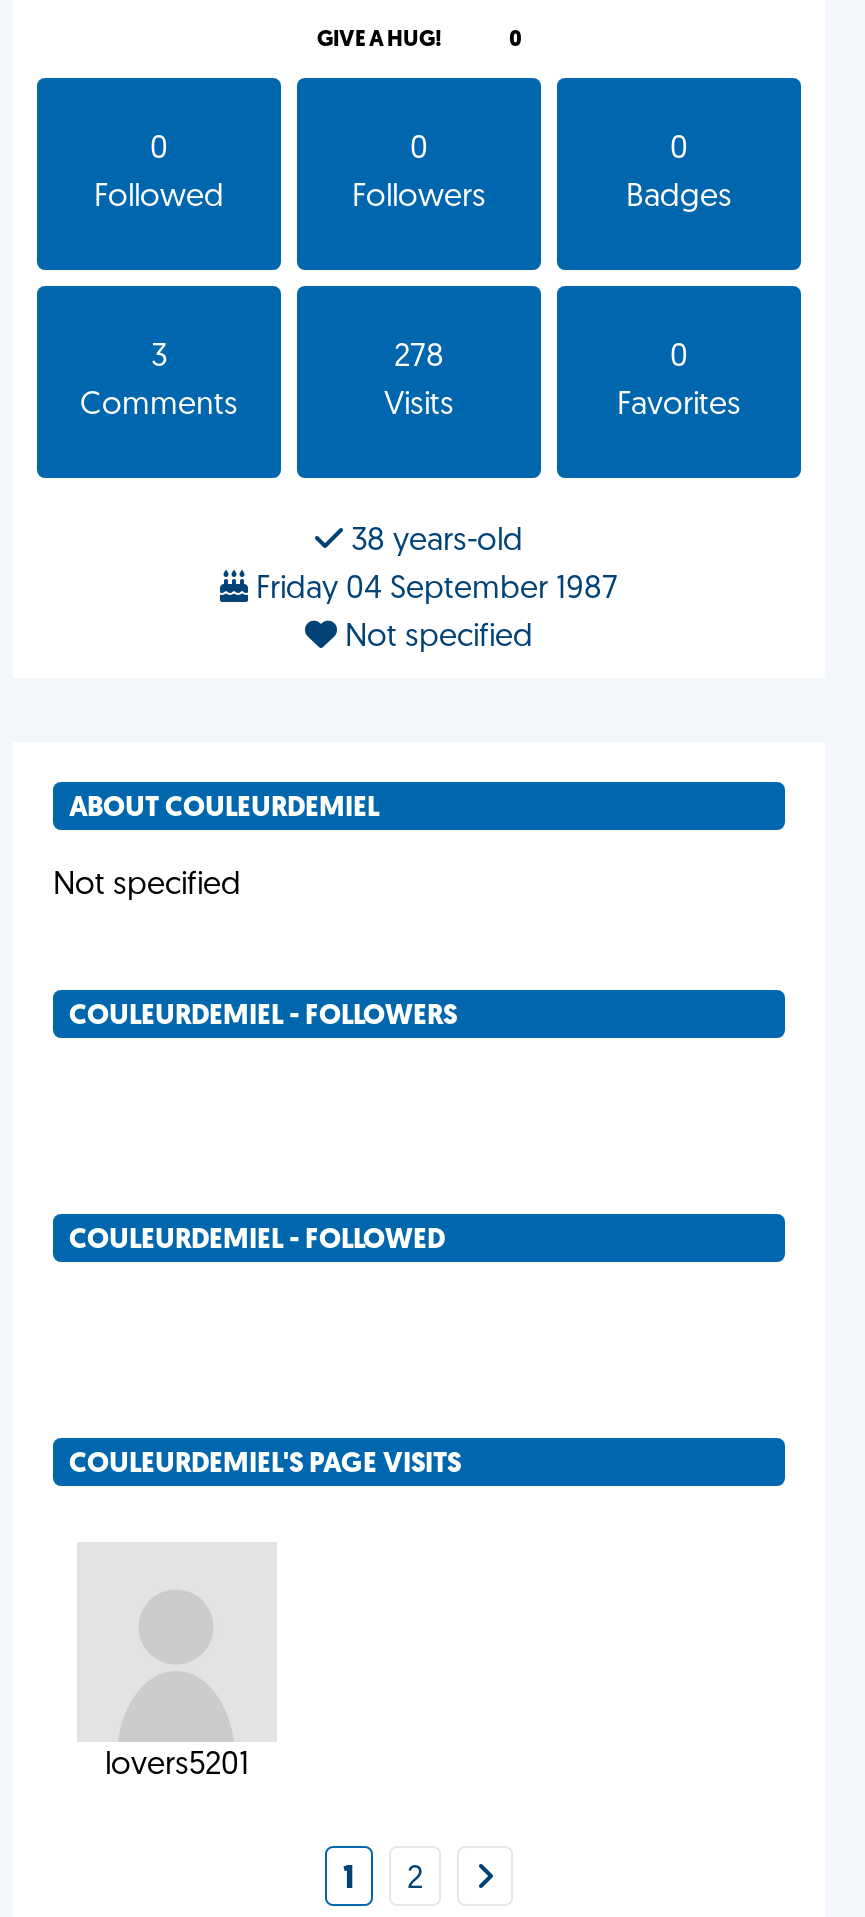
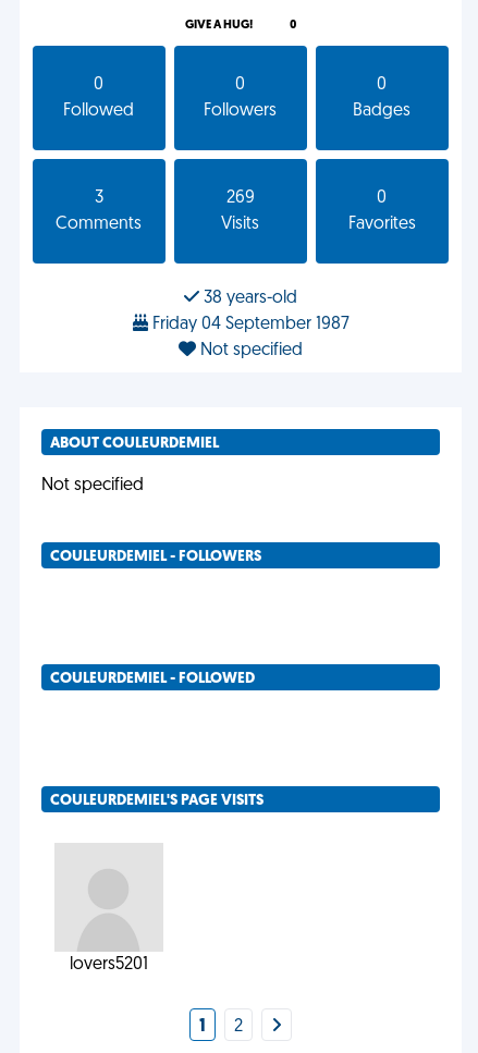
- 278
+ 269
